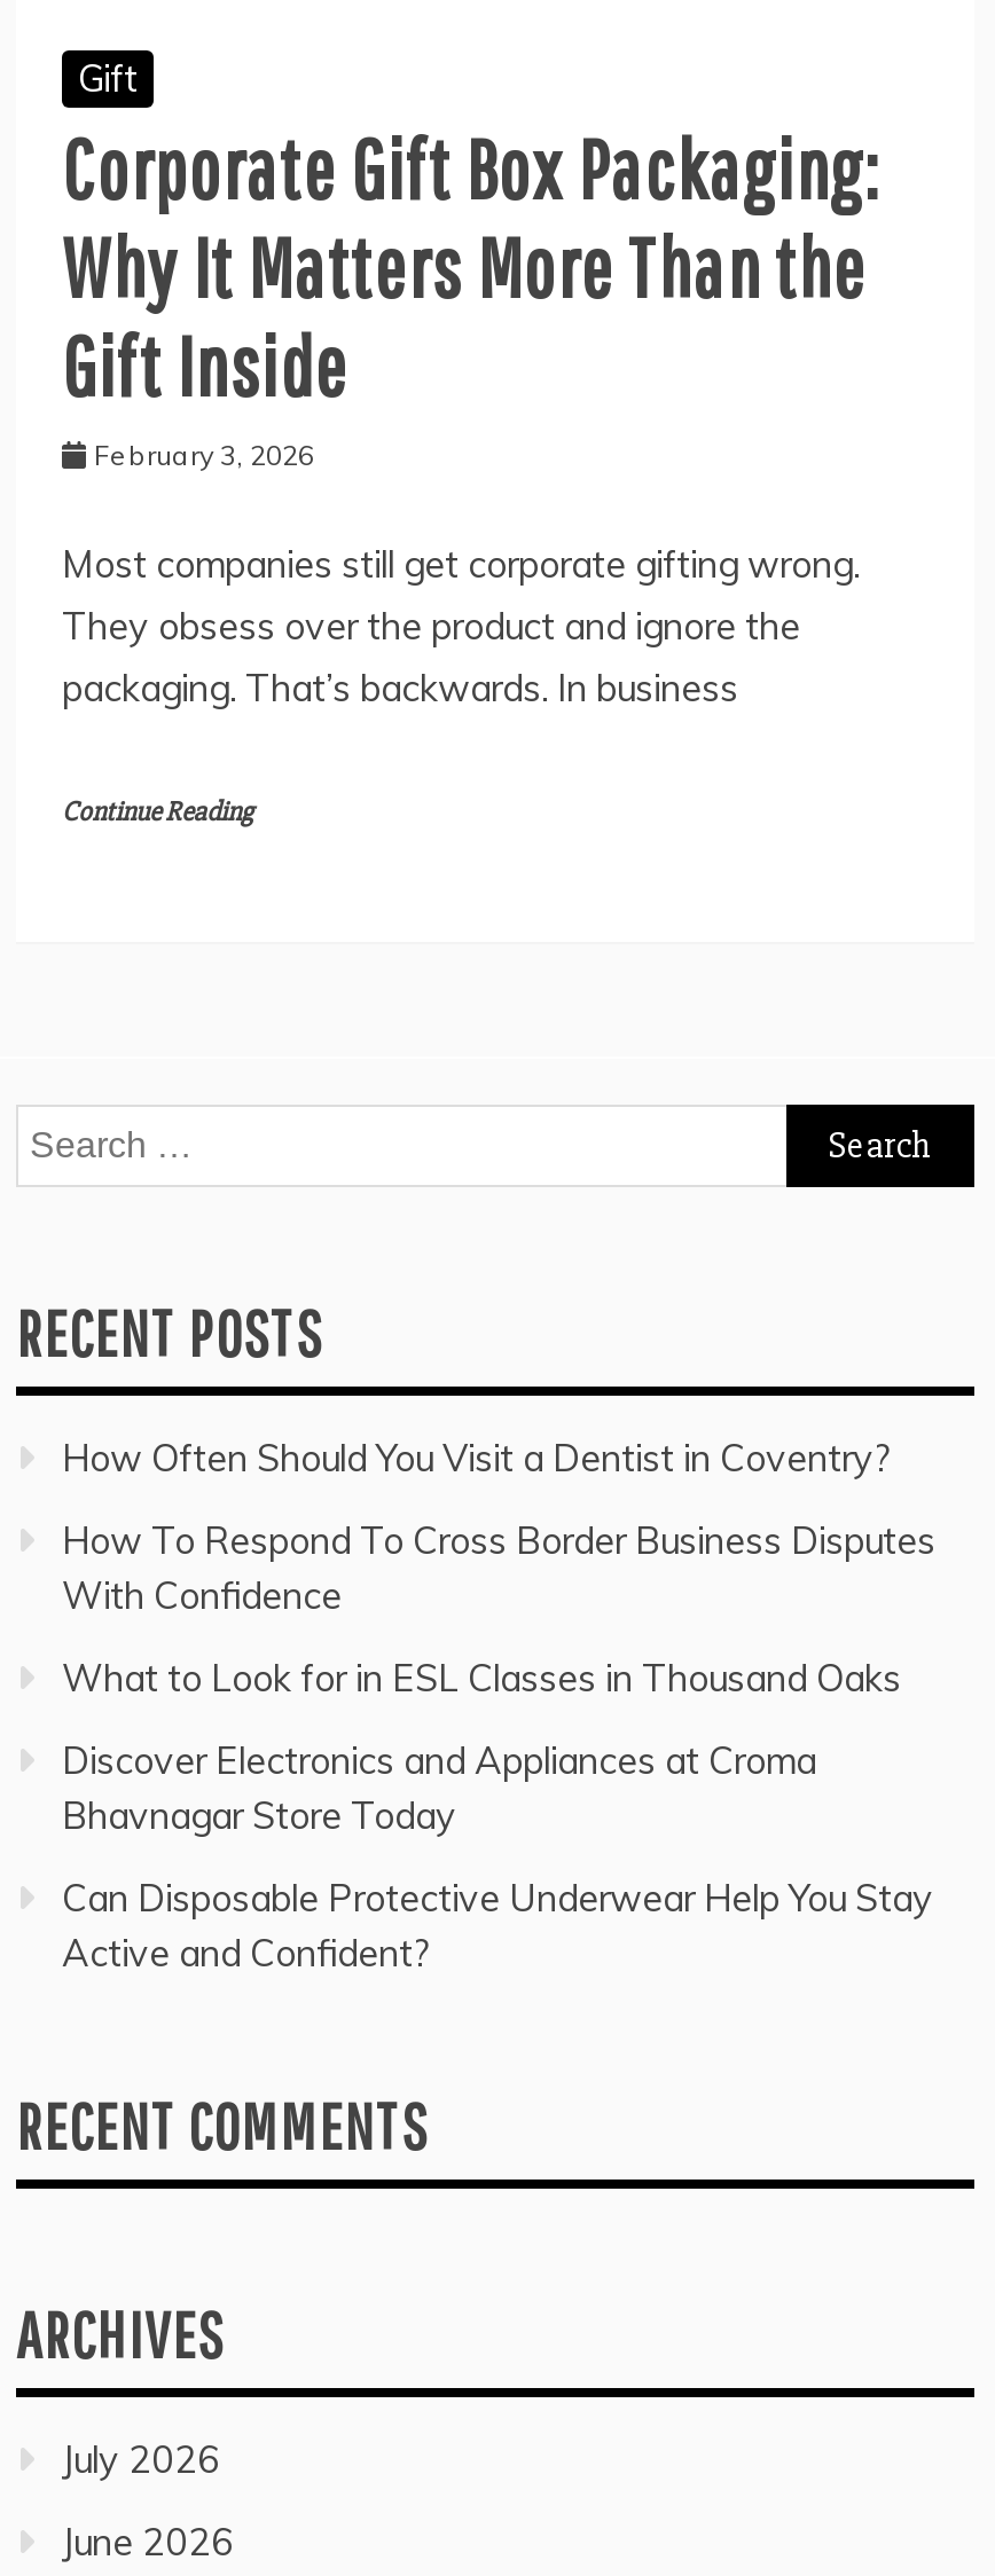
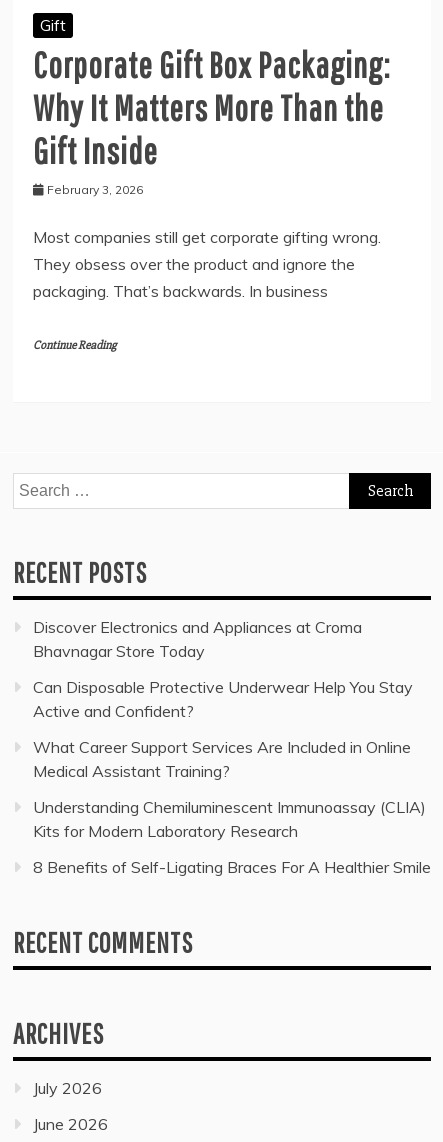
- How Often Should You Visit a Dentist in Coventry?
- How To Respond To Cross Border Business Disputes
- With Confidence
- What to Look for in ESL Classes in Thousand Oaks

moved up: Discover Electronics and Appliances at Croma | Bhavnagar Store Today | Can Disposable Protective Underwear Help You Stay | Active and Confident?

+ What Career Support Services Are Included in Online
+ Medical Assistant Training?
+ Understanding Chemiluminescent Immunoassay (CLIA)
+ Kits for Modern Laboratory Research
+ 8 Benefits of Self-Ligating Braces For A Healthier Smile
